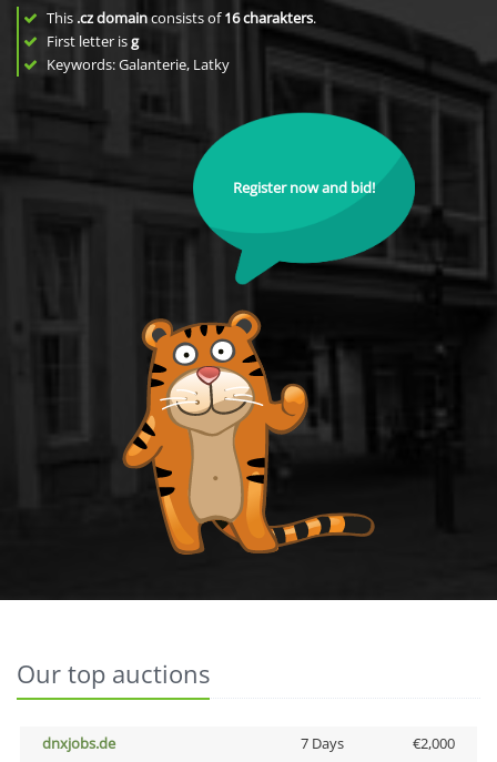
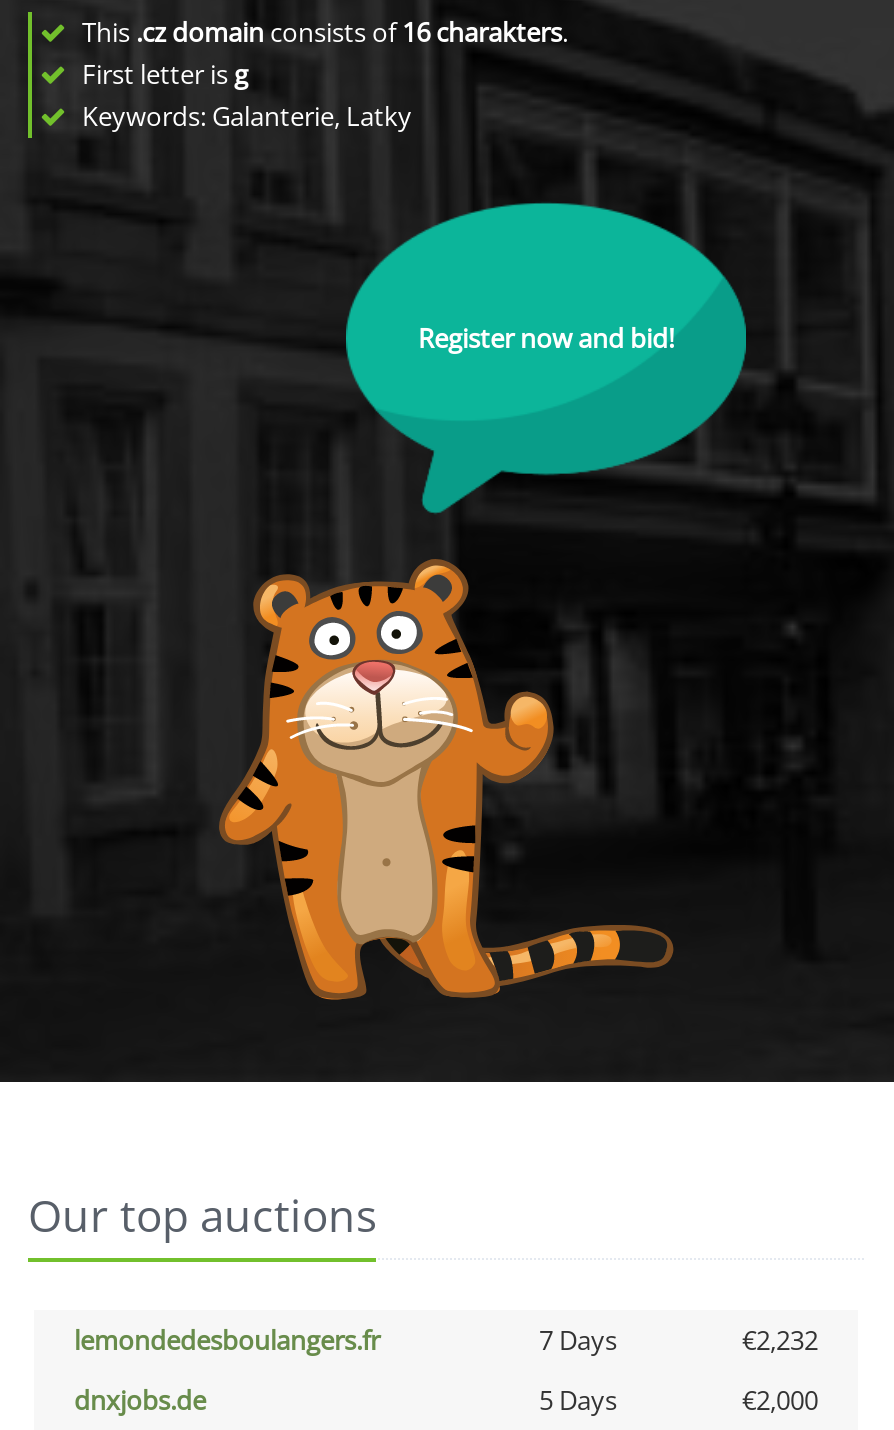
+ lemondedesboulangers.fr
+ 7 Days
+ €2,232

- 7 Days
+ 5 Days
